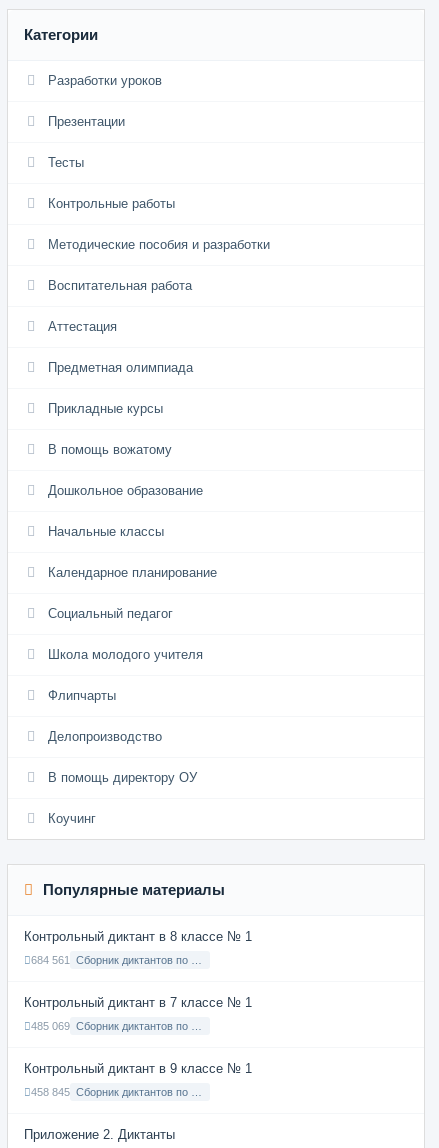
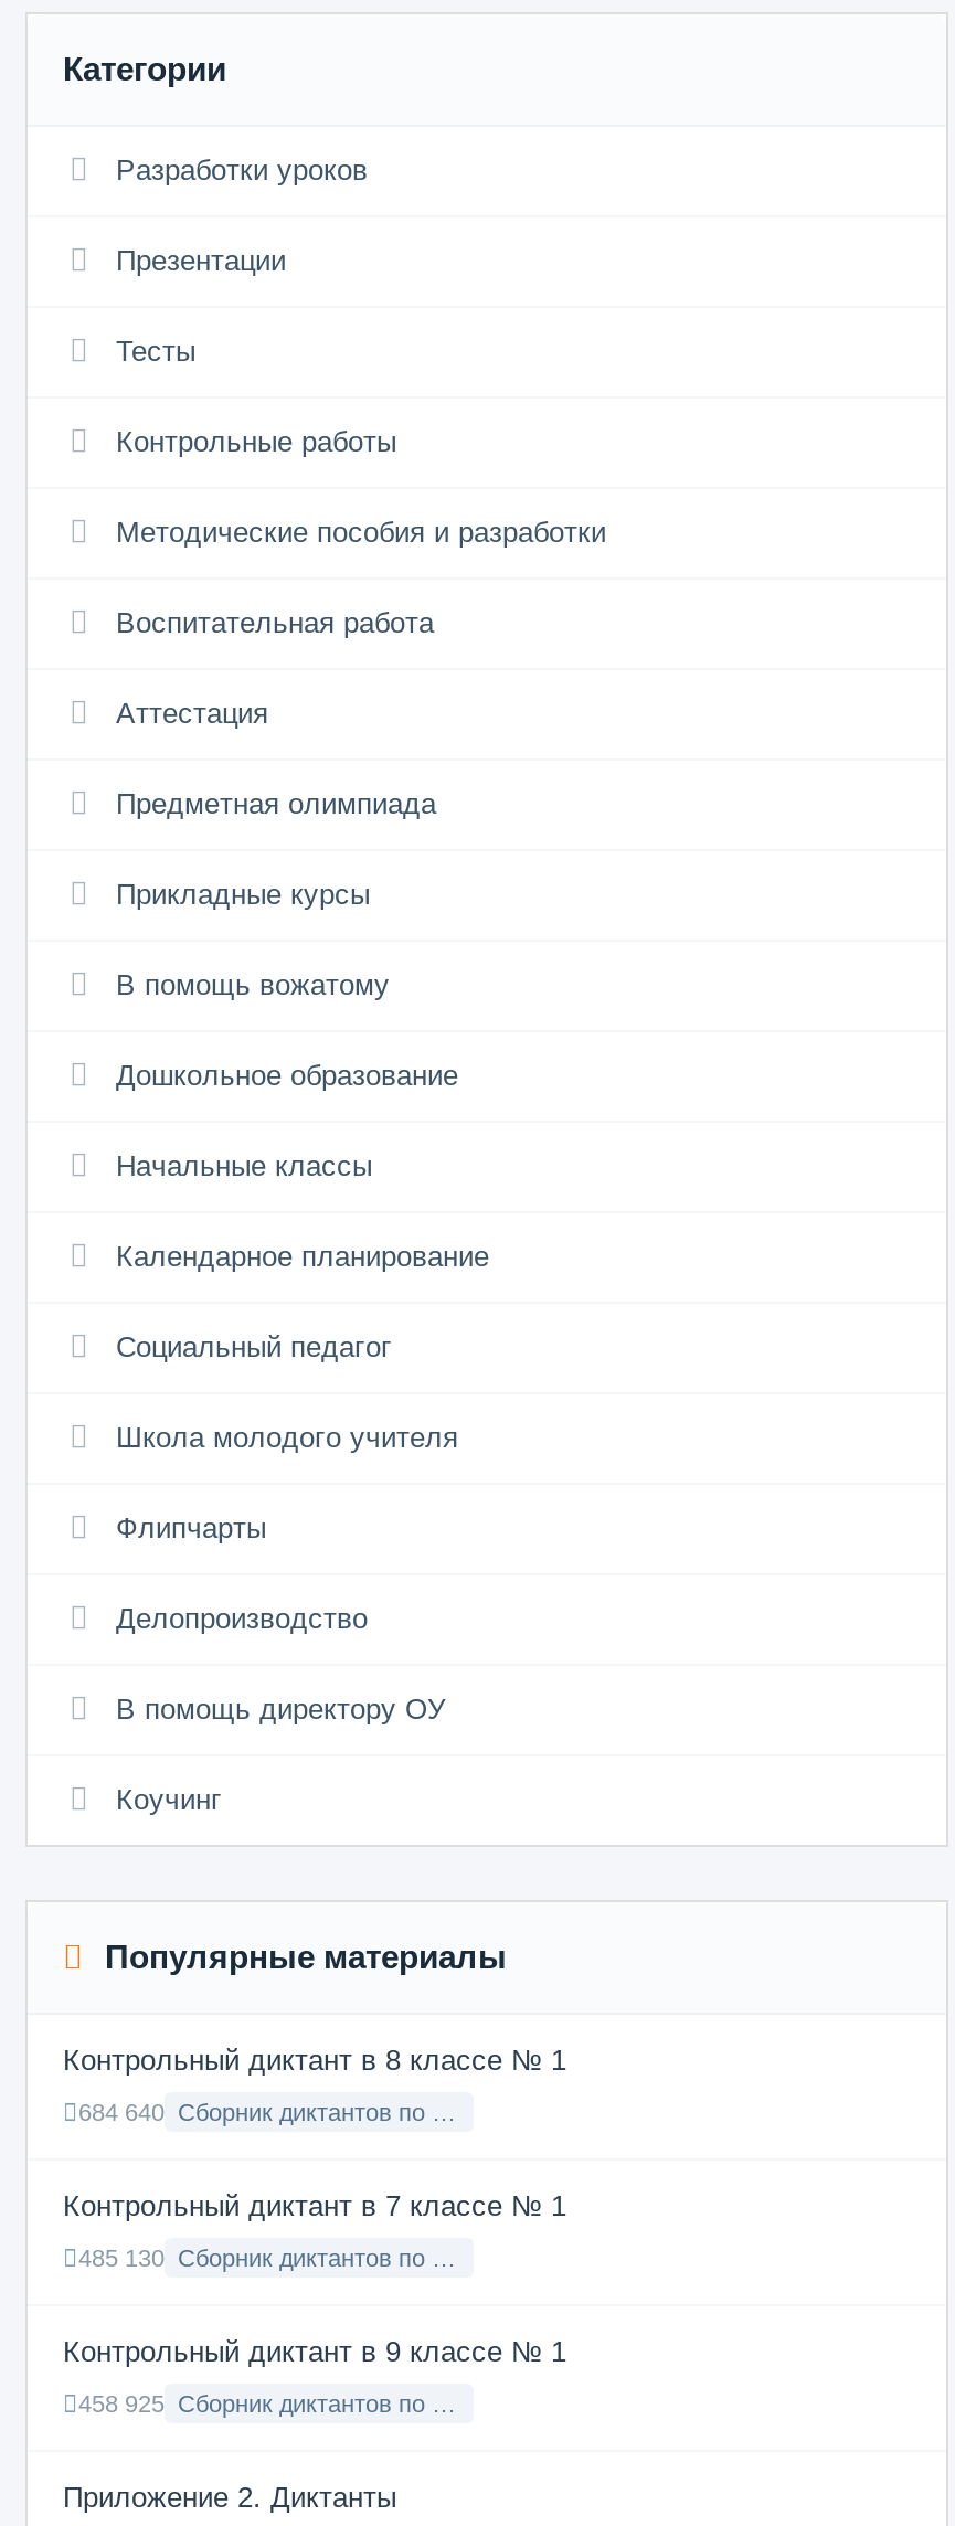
- 684 561
+ 684 640

- 485 069
+ 485 130

- 458 845
+ 458 925
